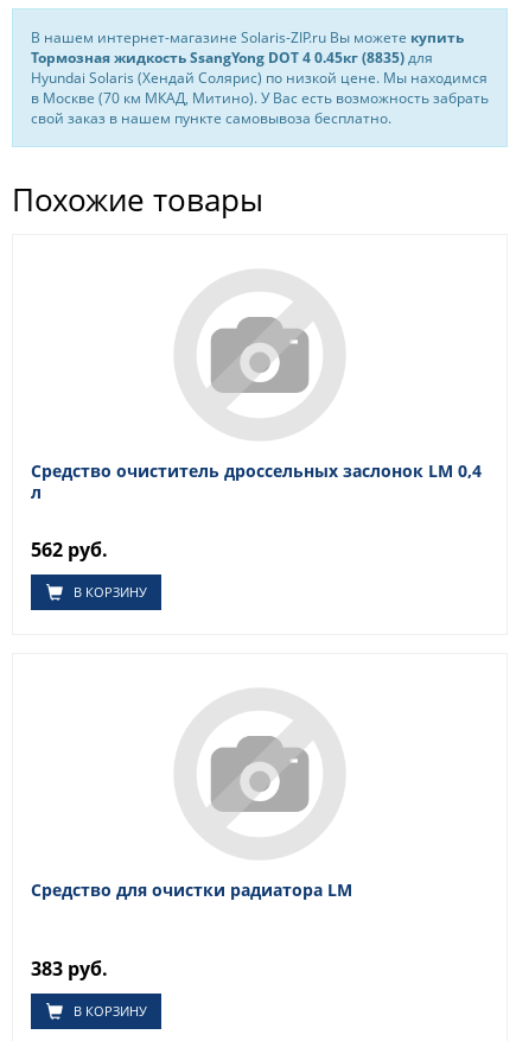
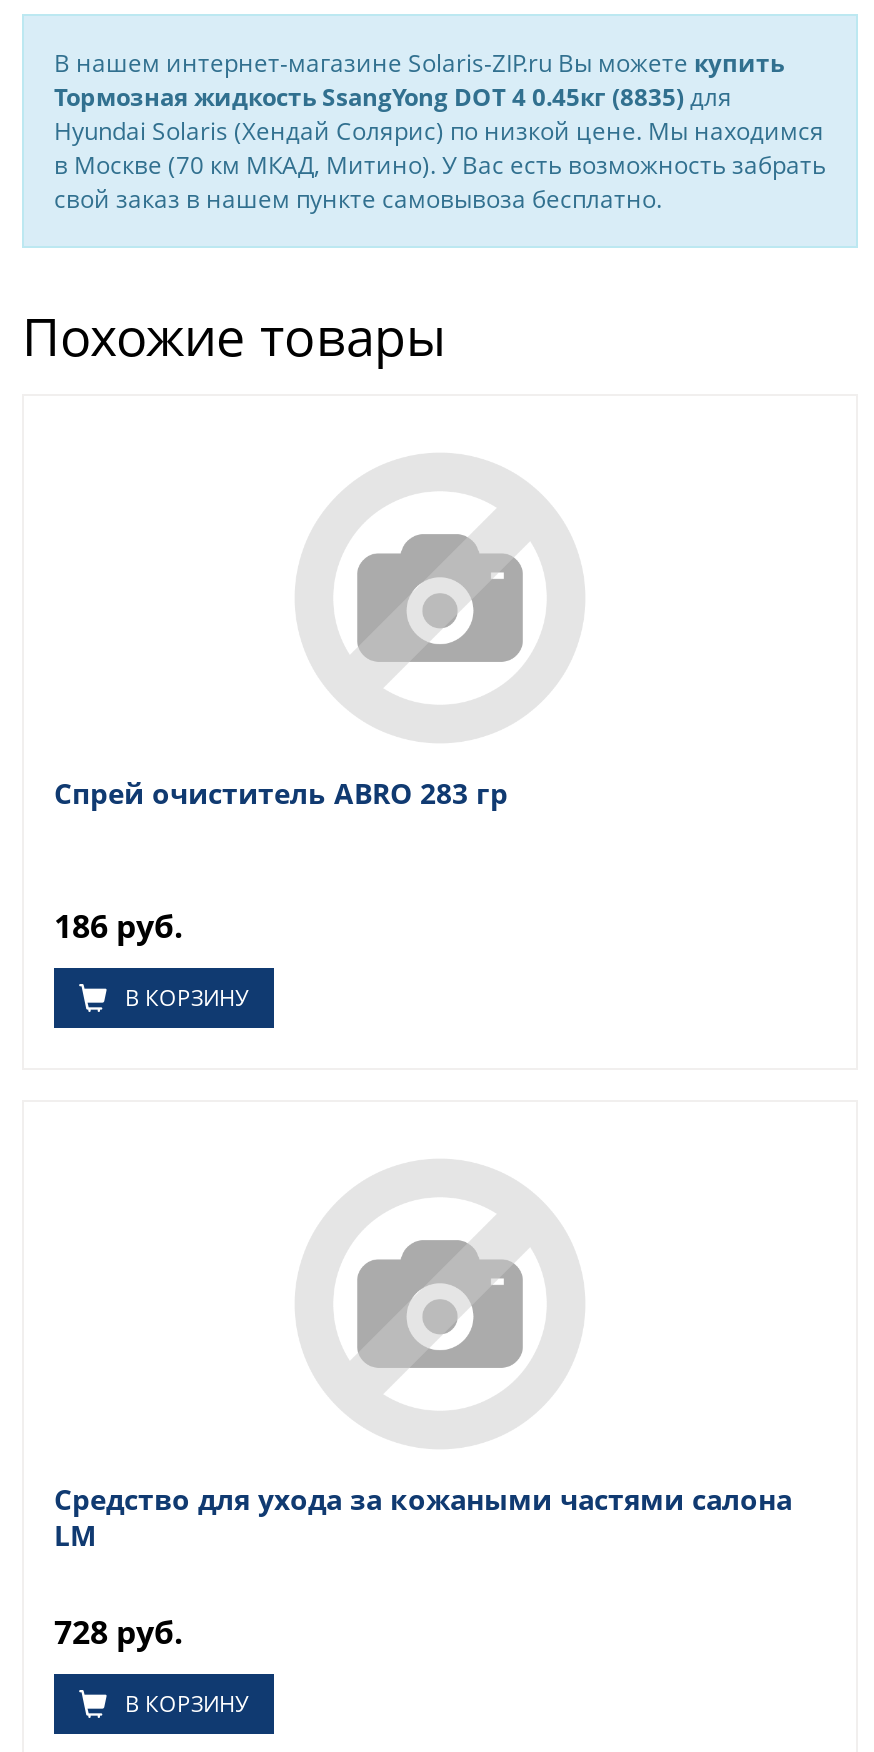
- Средство очиститель дроссельных заслонок LM 0,4
- л
+ Спрей очиститель ABRO 283 гр

- 562 руб.
+ 186 руб.

- Средство для очистки радиатора LM
+ Средство для ухода за кожаными частями салона
+ LM

- 383 руб.
+ 728 руб.
